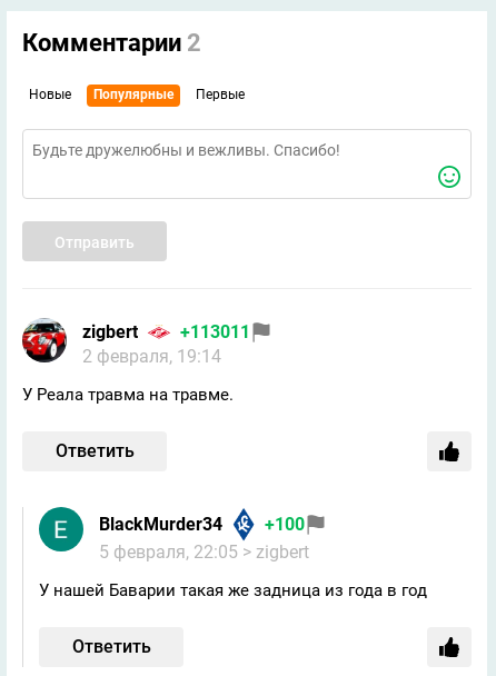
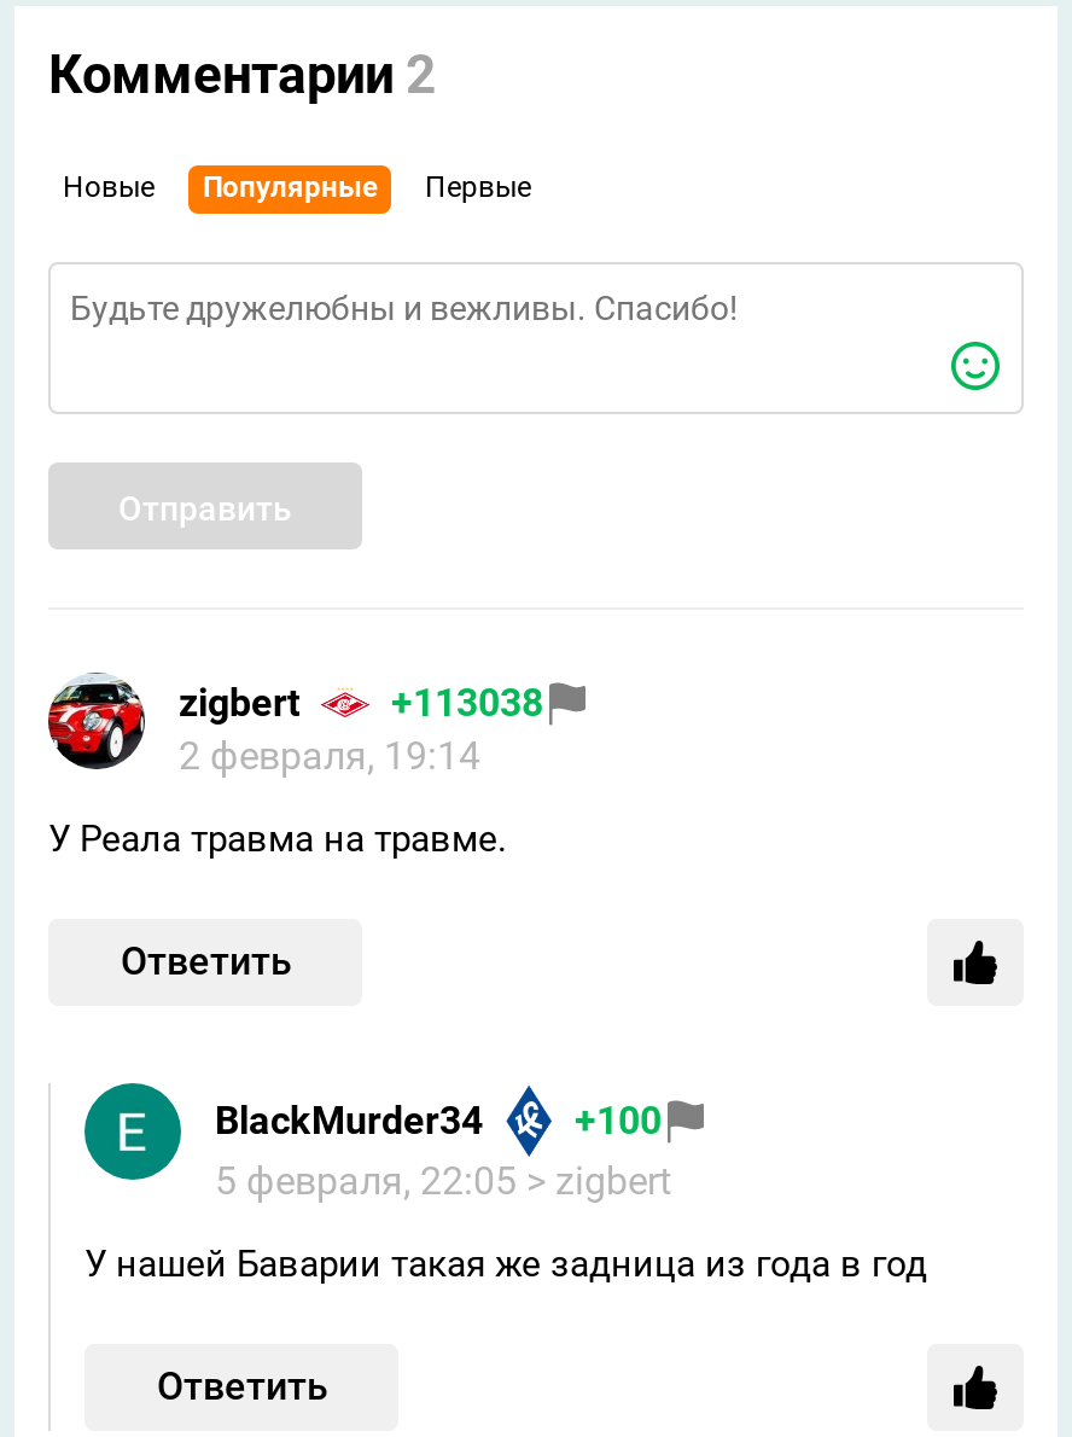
- zigbert +113011
+ zigbert +113038
